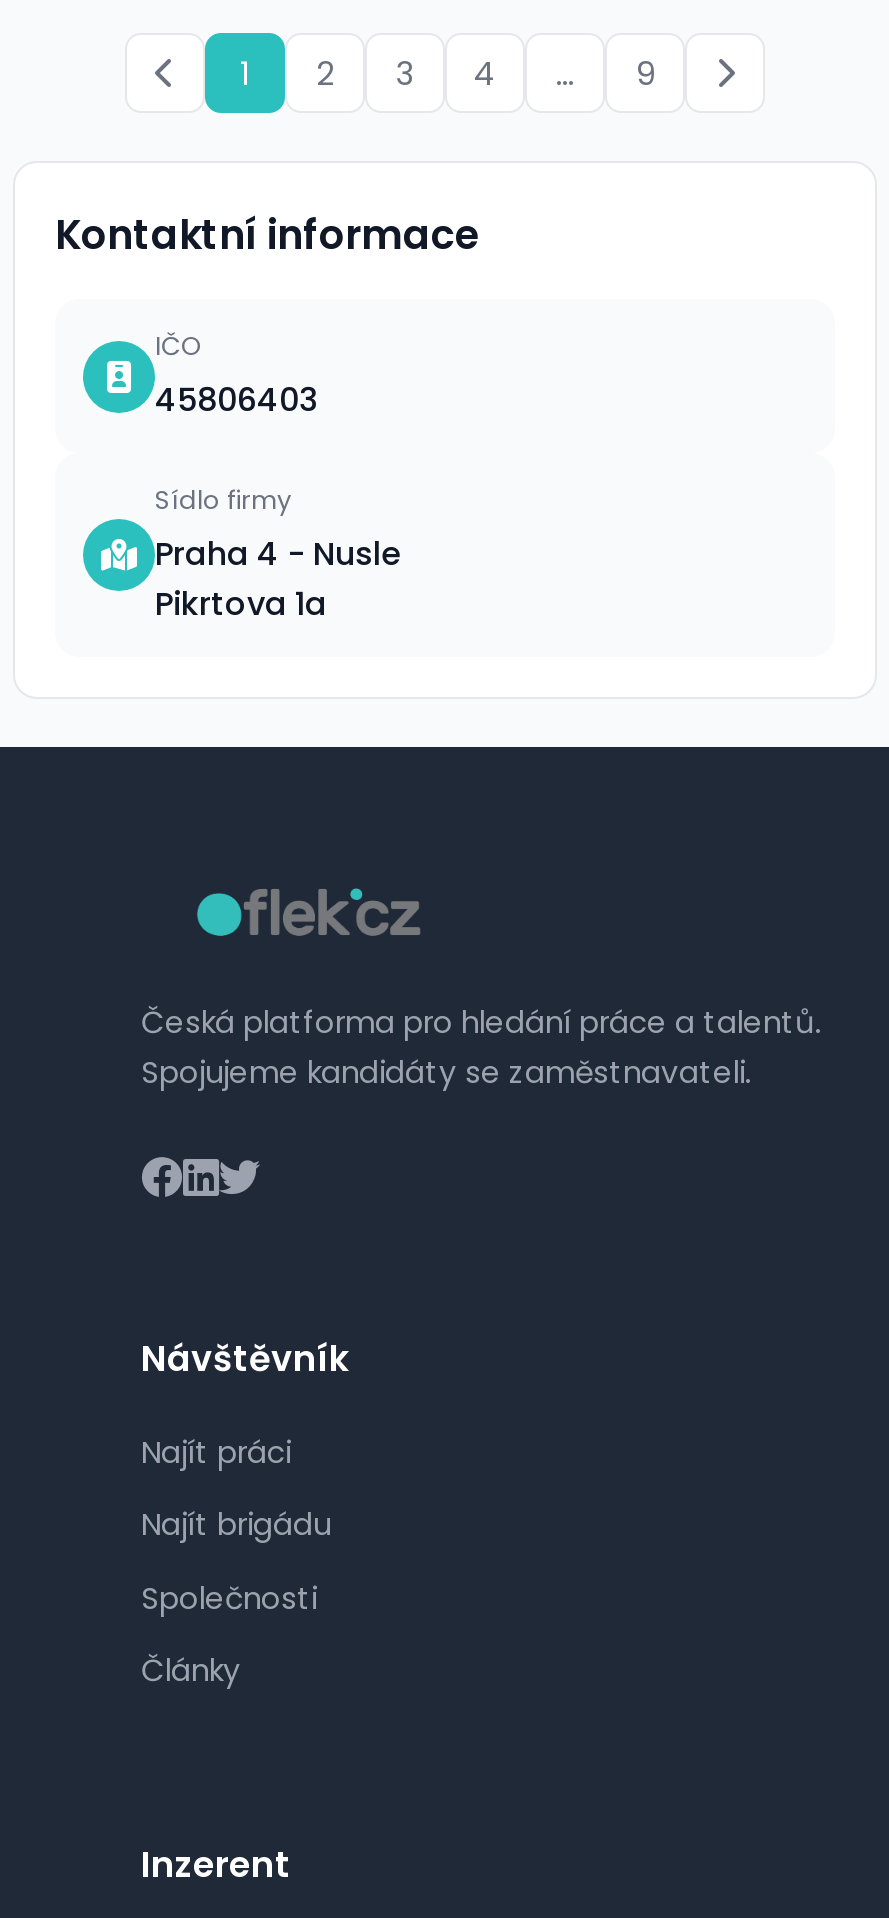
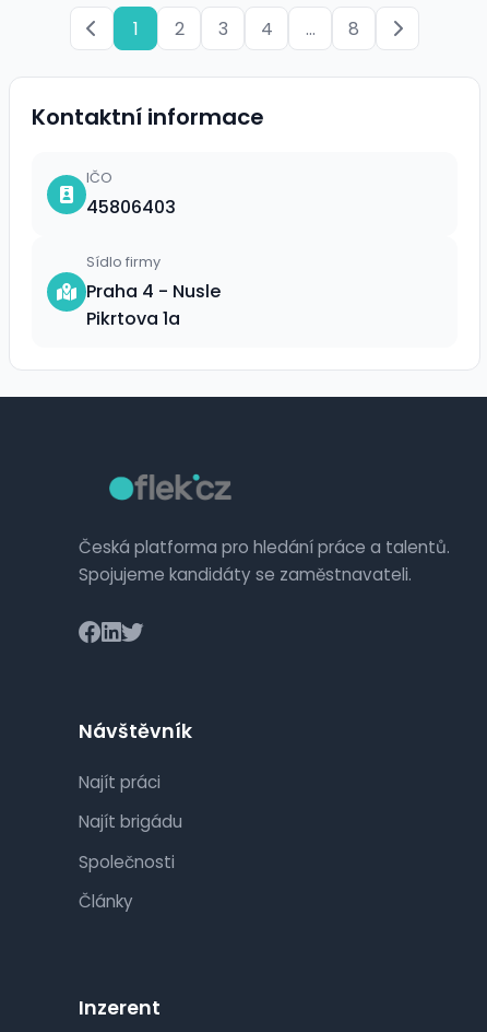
- 9
+ 8
